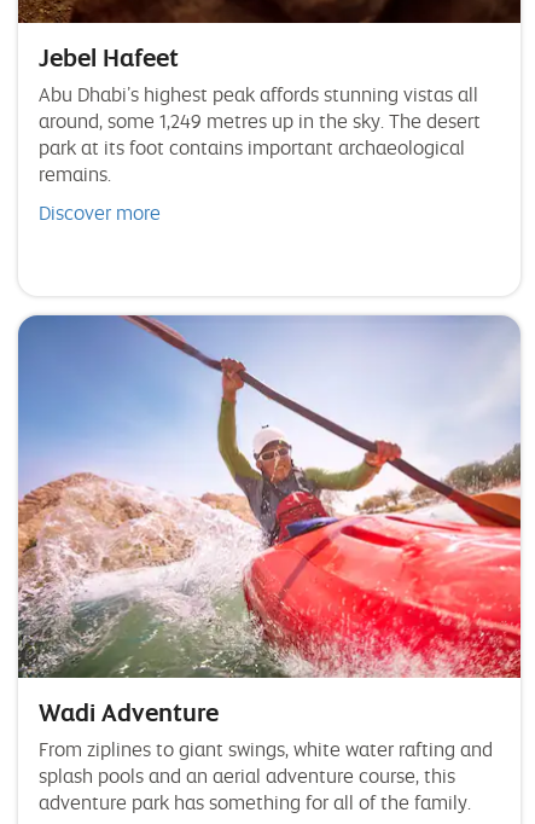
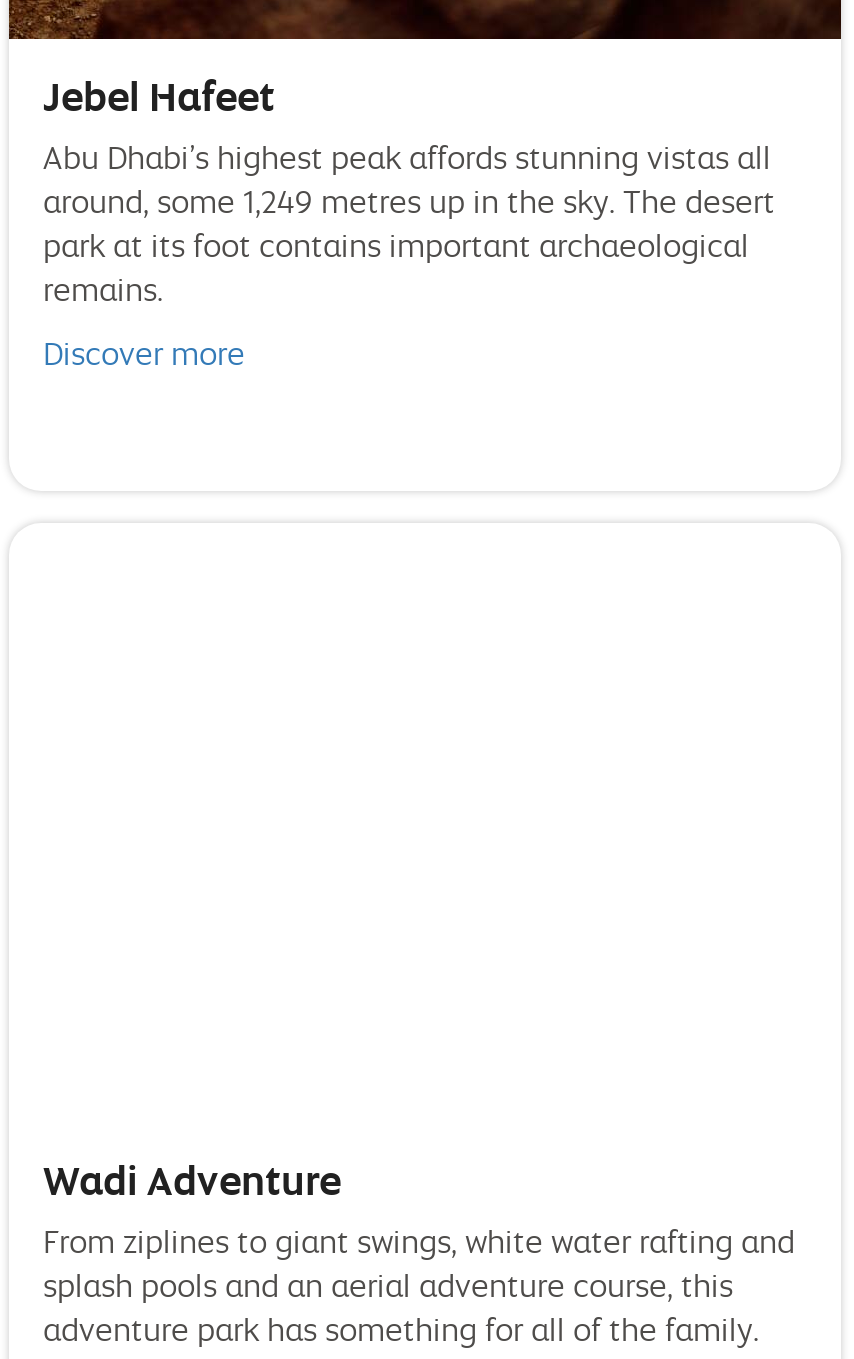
- [image]
